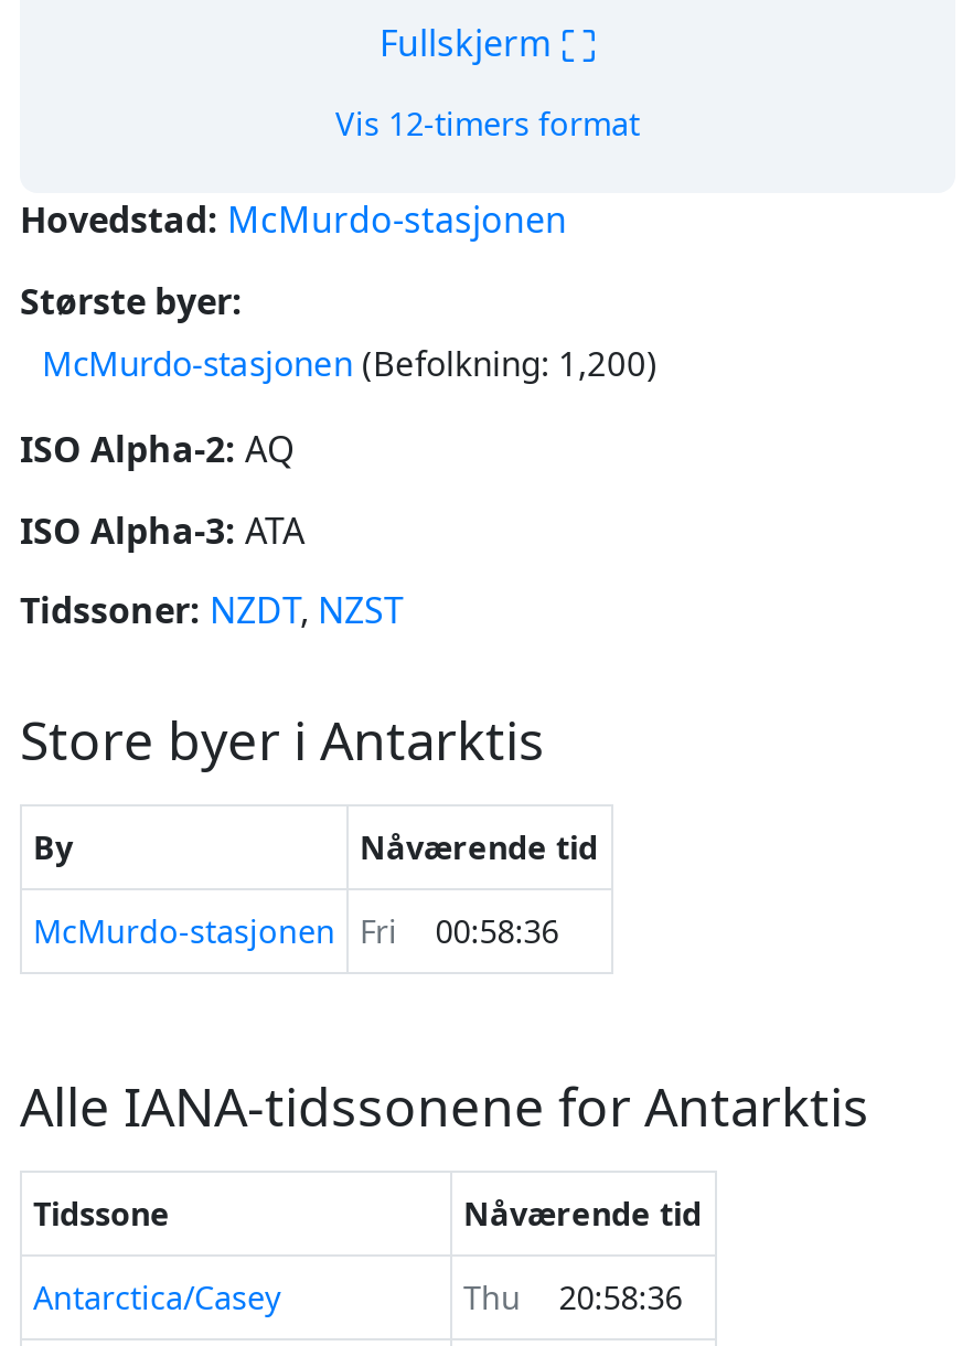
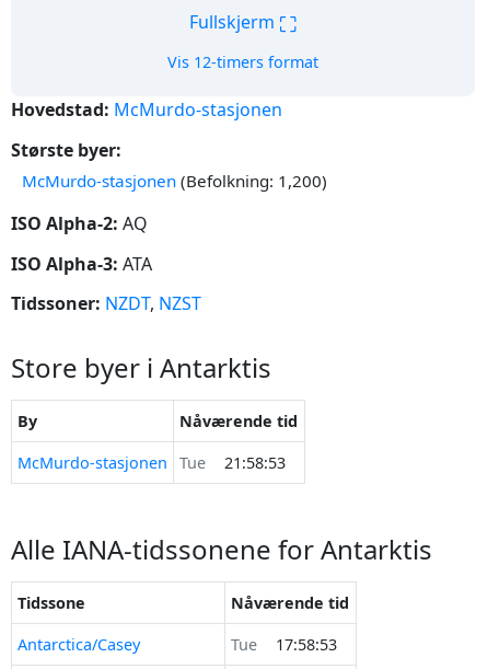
- McMurdo-stasjonen Fri
+ McMurdo-stasjonen Tue

- 00:58:36
+ 21:58:53

- Thu
- 20:58:36
+ Tue
+ 17:58:53
